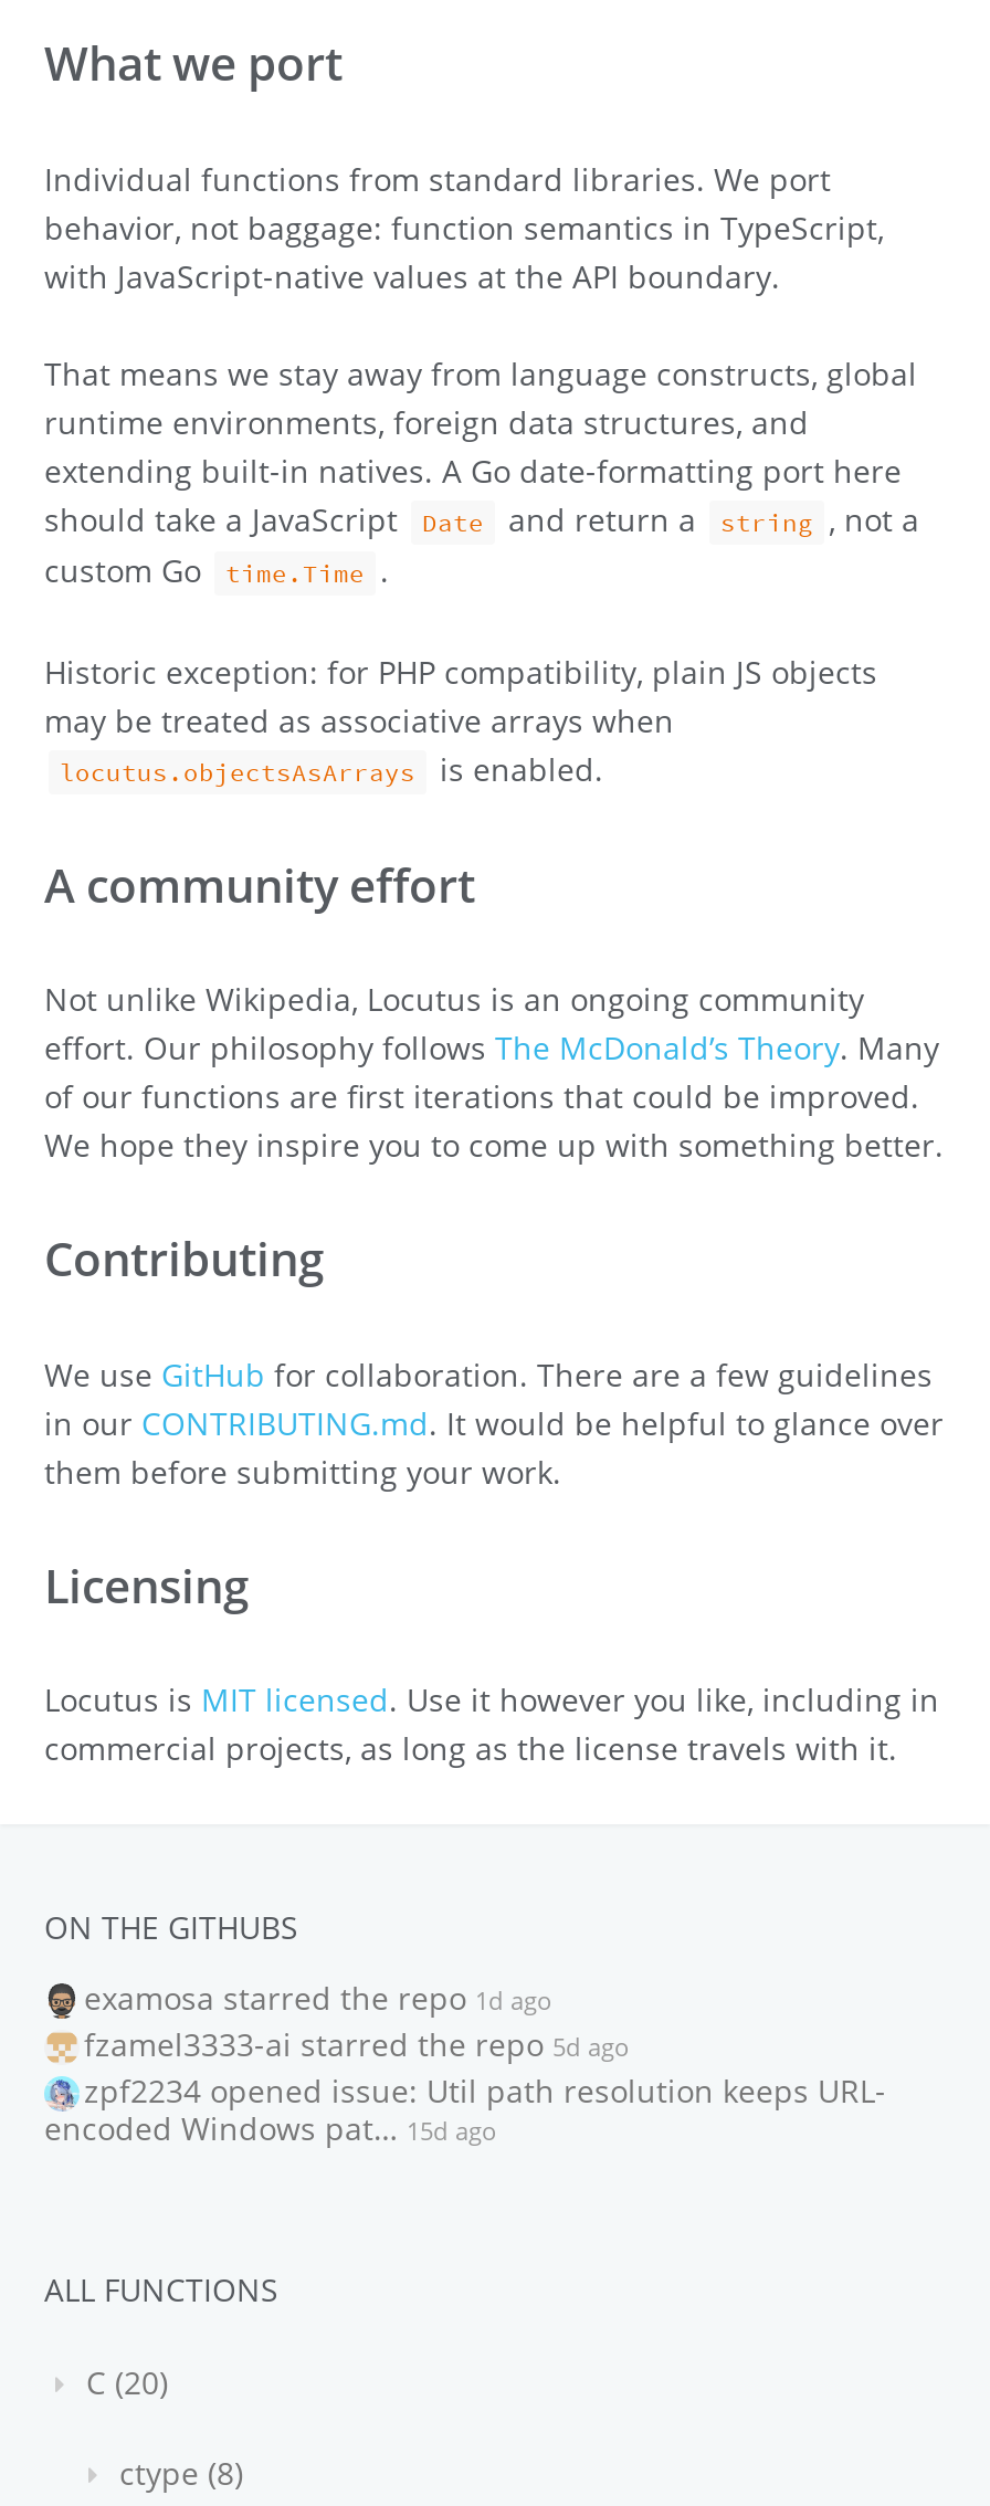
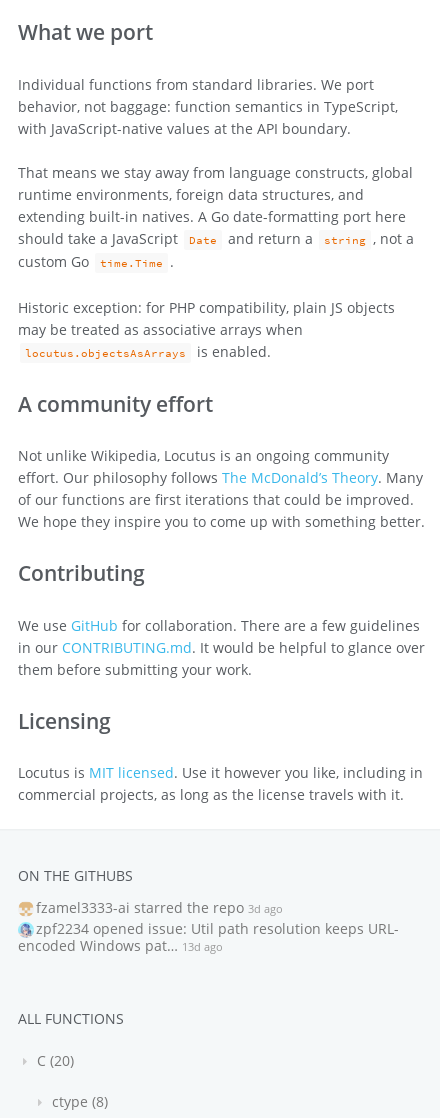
- examosa starred the repo 1d ago
- fzamel3333-ai starred the repo 5d ago
+ fzamel3333-ai starred the repo 3d ago

- encoded Windows pat… 15d ago
+ encoded Windows pat… 13d ago
